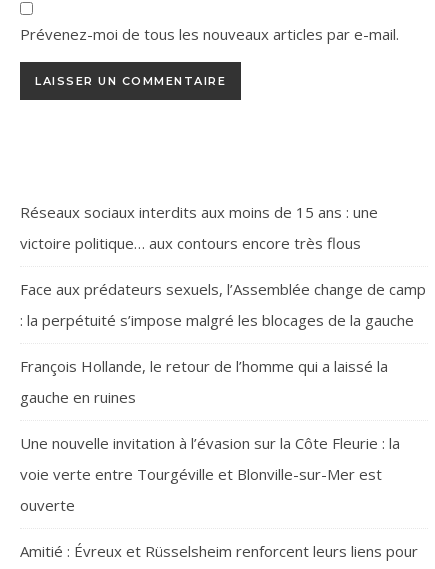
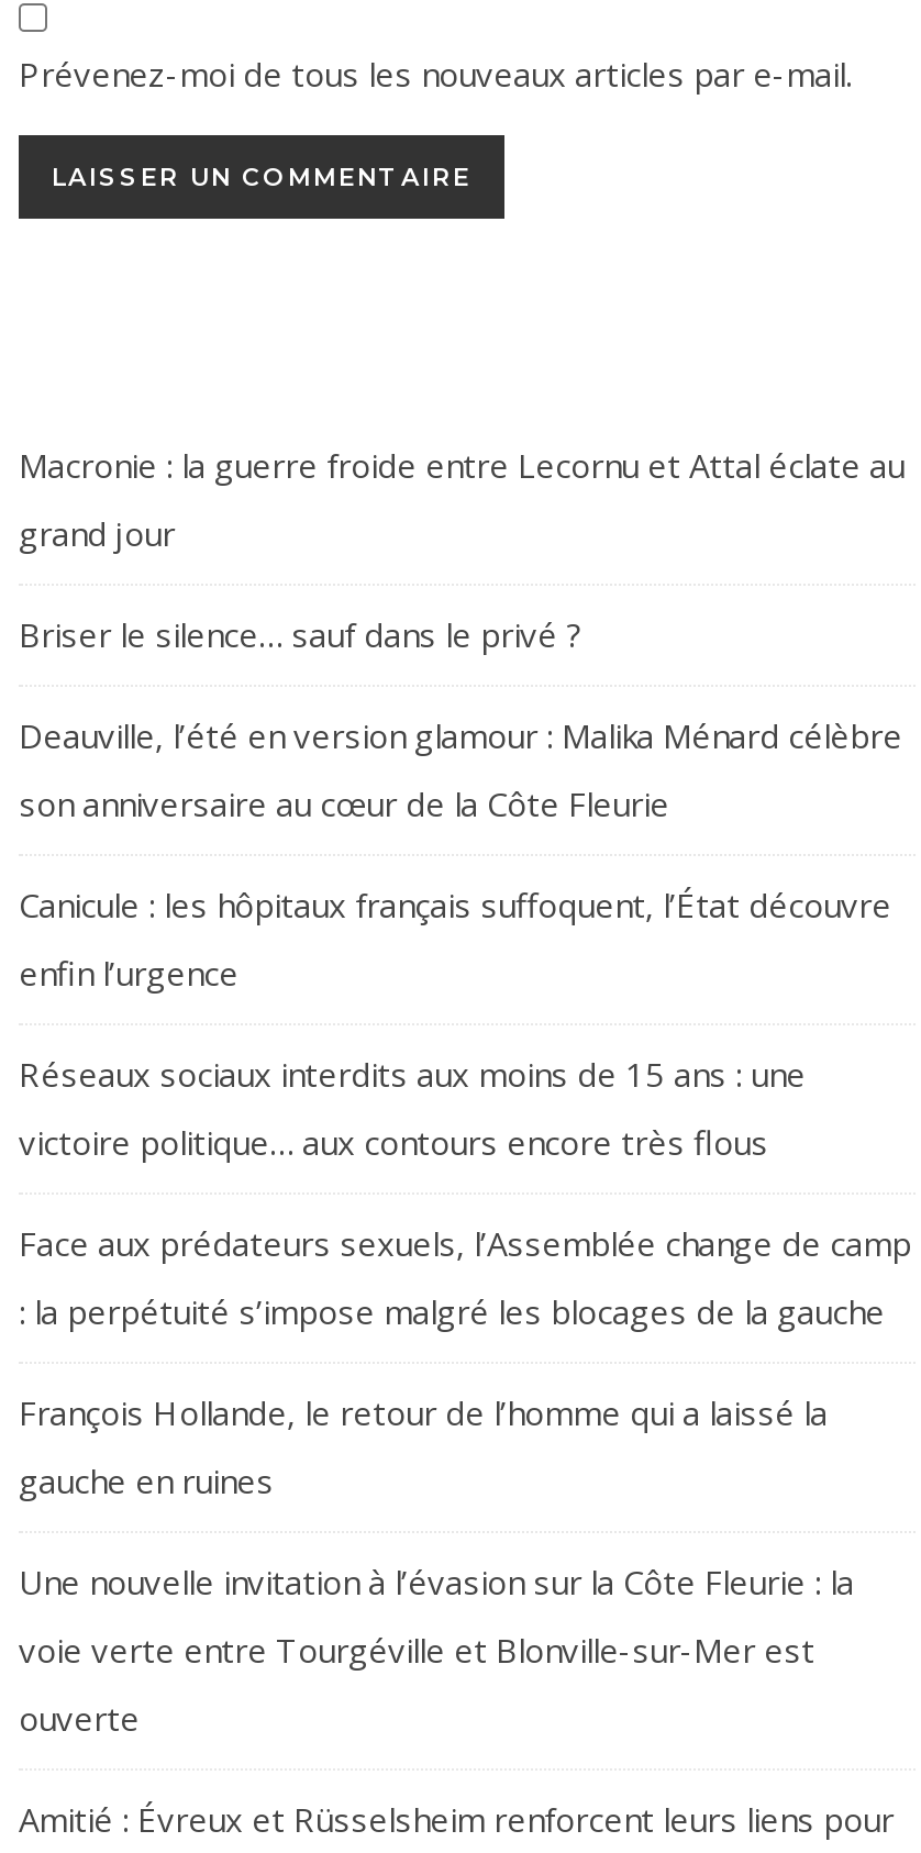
+ Macronie : la guerre froide entre Lecornu et Attal éclate au
+ grand jour
+ Briser le silence… sauf dans le privé ?
+ Deauville, l’été en version glamour : Malika Ménard célèbre
+ son anniversaire au cœur de la Côte Fleurie
+ Canicule : les hôpitaux français suffoquent, l’État découvre
+ enfin l’urgence
